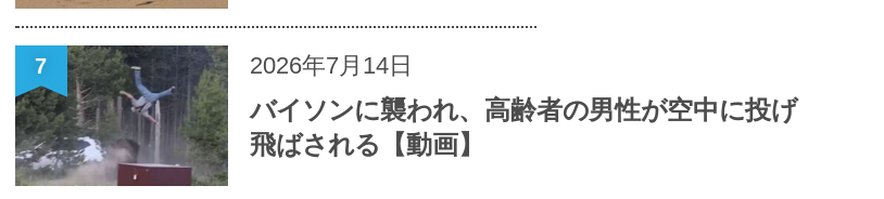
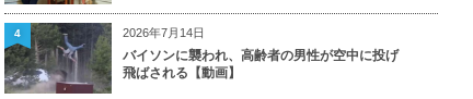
- 7
+ 4
